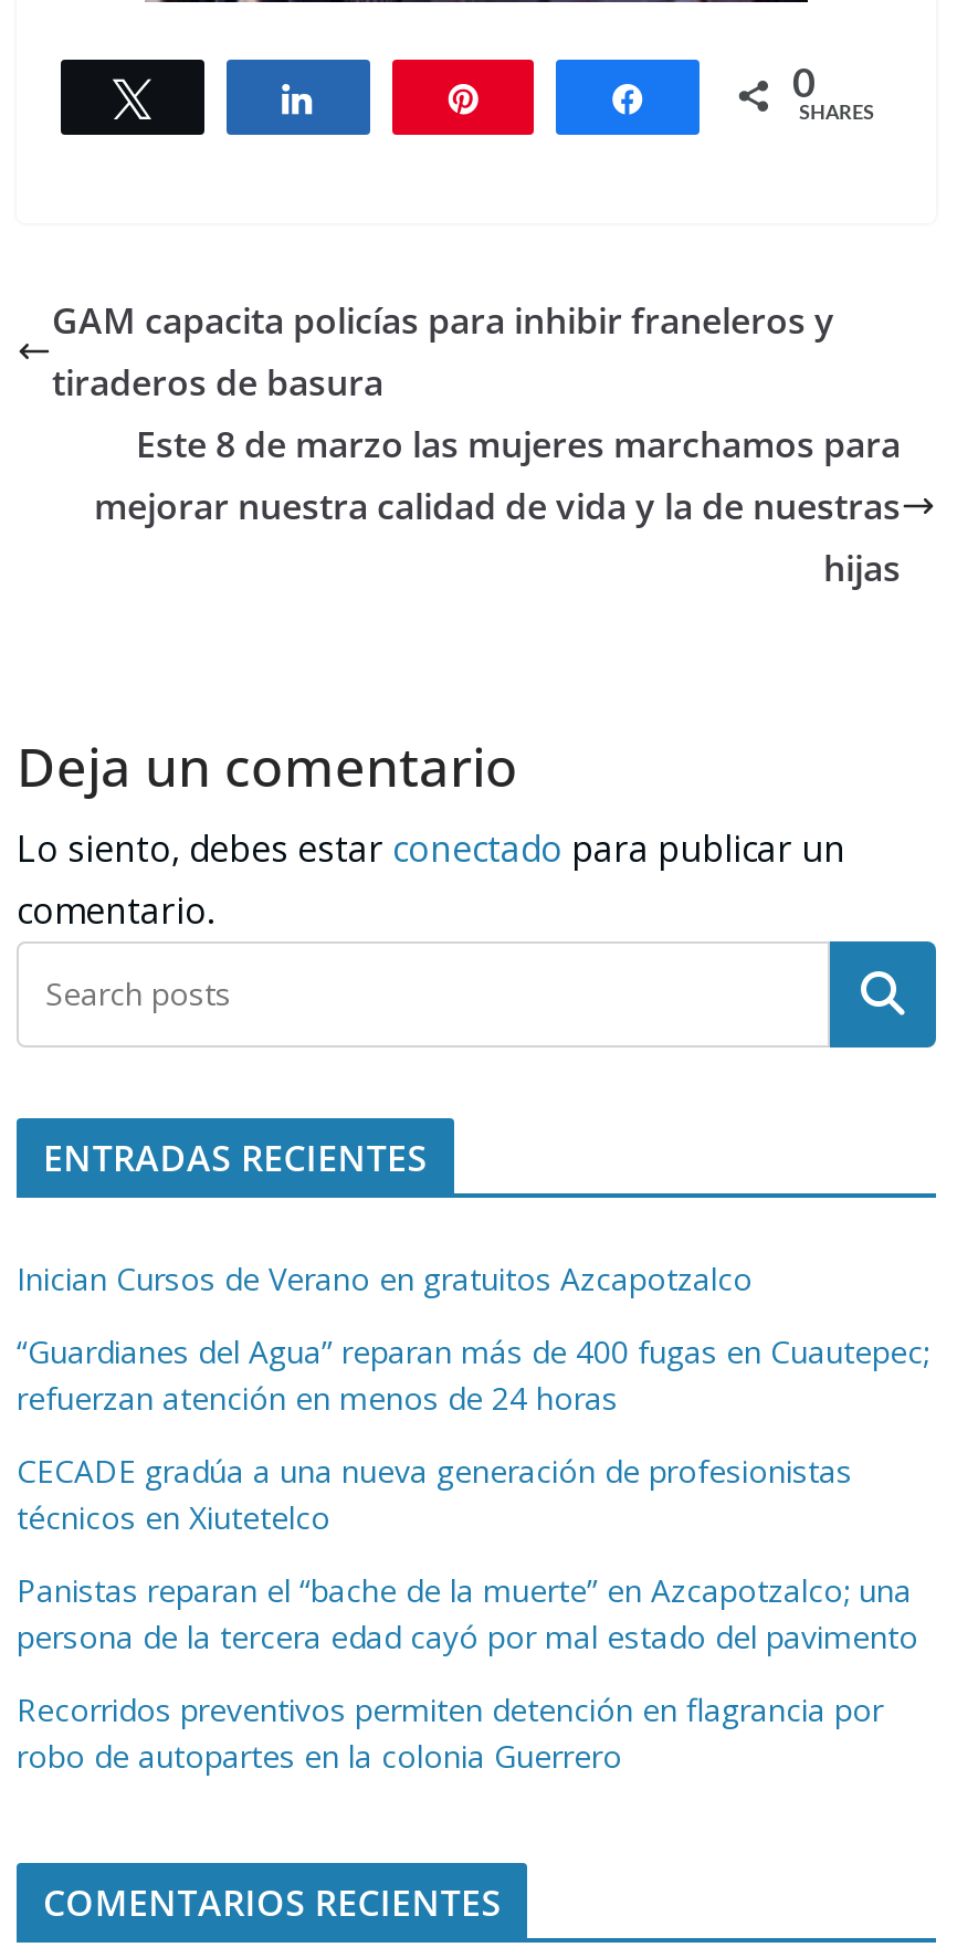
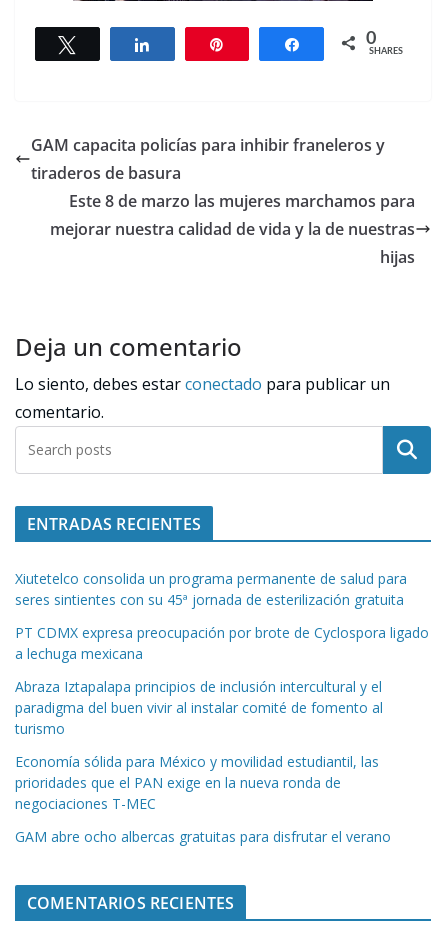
- Inician Cursos de Verano en gratuitos Azcapotzalco
+ Xiutetelco consolida un programa permanente de salud para
+ seres sintientes con su 45ª jornada de esterilización gratuita

- “Guardianes del Agua” reparan más de 400 fugas en Cuautepec;
- refuerzan atención en menos de 24 horas
+ PT CDMX expresa preocupación por brote de Cyclospora ligado
+ a lechuga mexicana

- CECADE gradúa a una nueva generación de profesionistas
- técnicos en Xiutetelco
+ Abraza Iztapalapa principios de inclusión intercultural y el
+ paradigma del buen vivir al instalar comité de fomento al
+ turismo

- Panistas reparan el “bache de la muerte” en Azcapotzalco; una
- persona de la tercera edad cayó por mal estado del pavimento
+ Economía sólida para México y movilidad estudiantil, las
+ prioridades que el PAN exige en la nueva ronda de
+ negociaciones T-MEC

- Recorridos preventivos permiten detención en flagrancia por
- robo de autopartes en la colonia Guerrero
+ GAM abre ocho albercas gratuitas para disfrutar el verano
